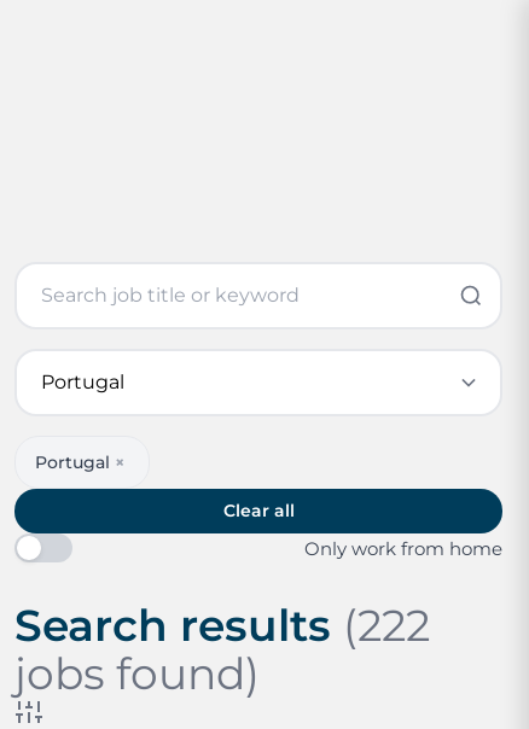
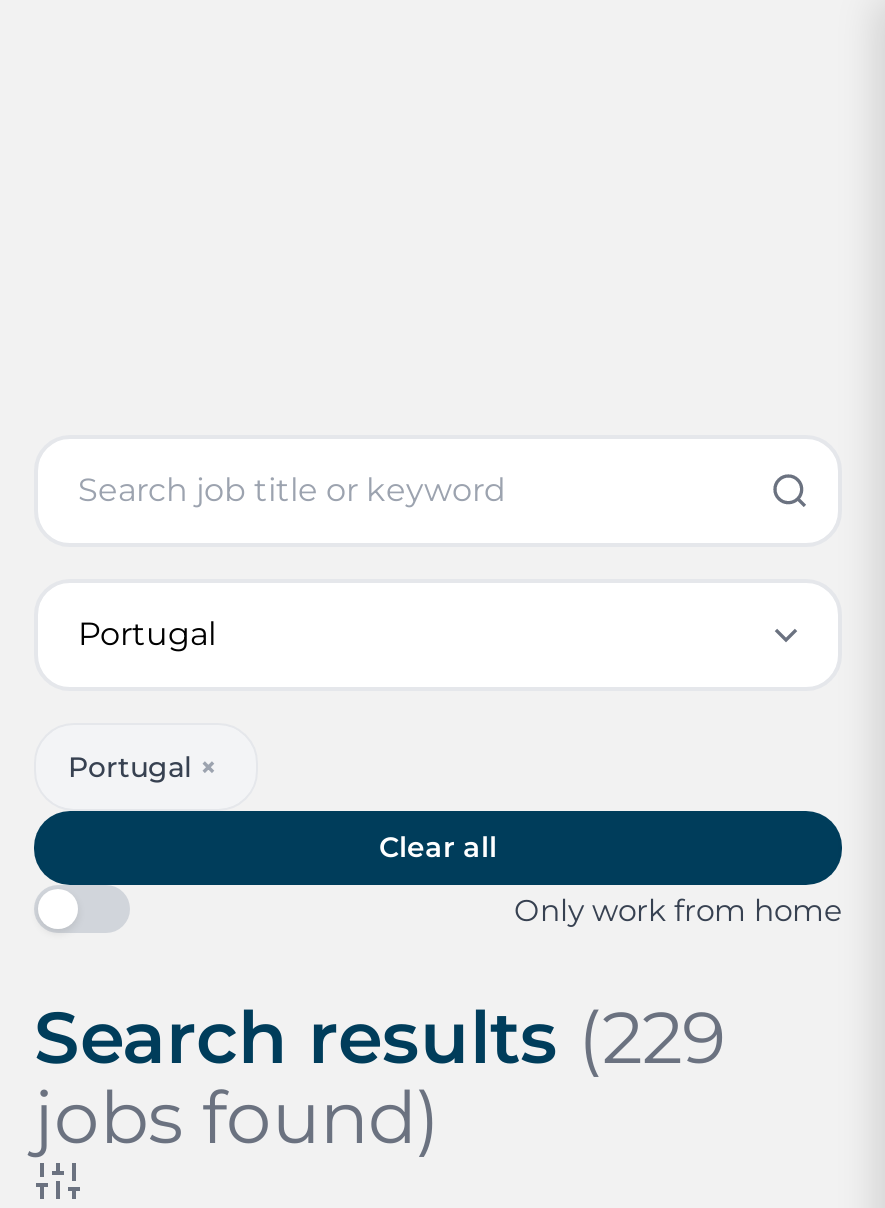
- Search results (222
+ Search results (229
